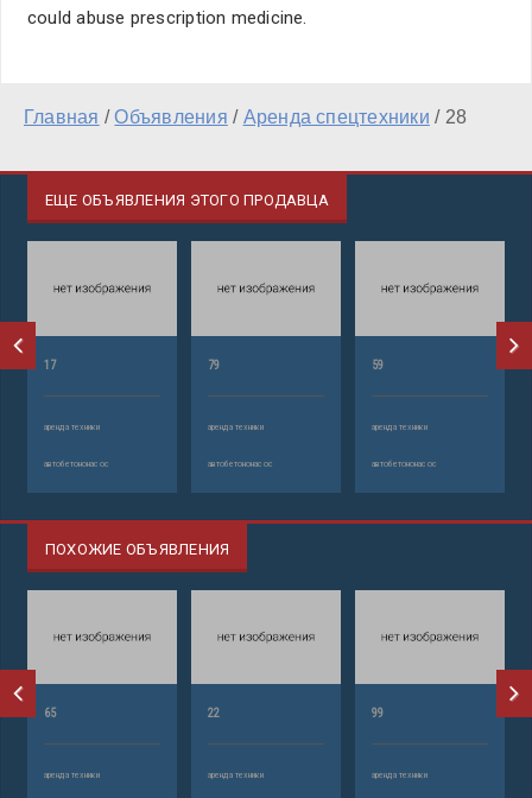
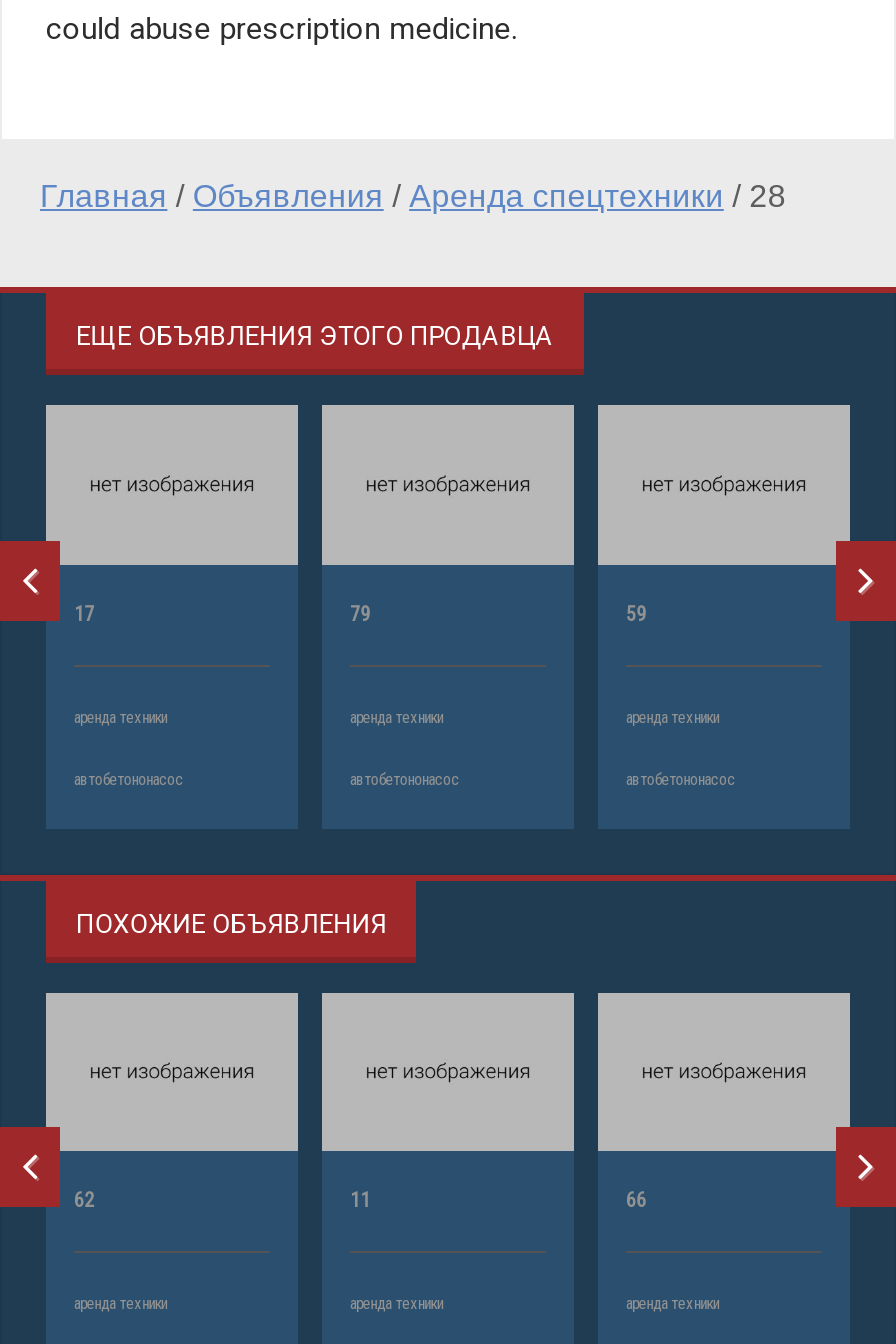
- 65
+ 62

- 22
+ 11

- 99
+ 66
